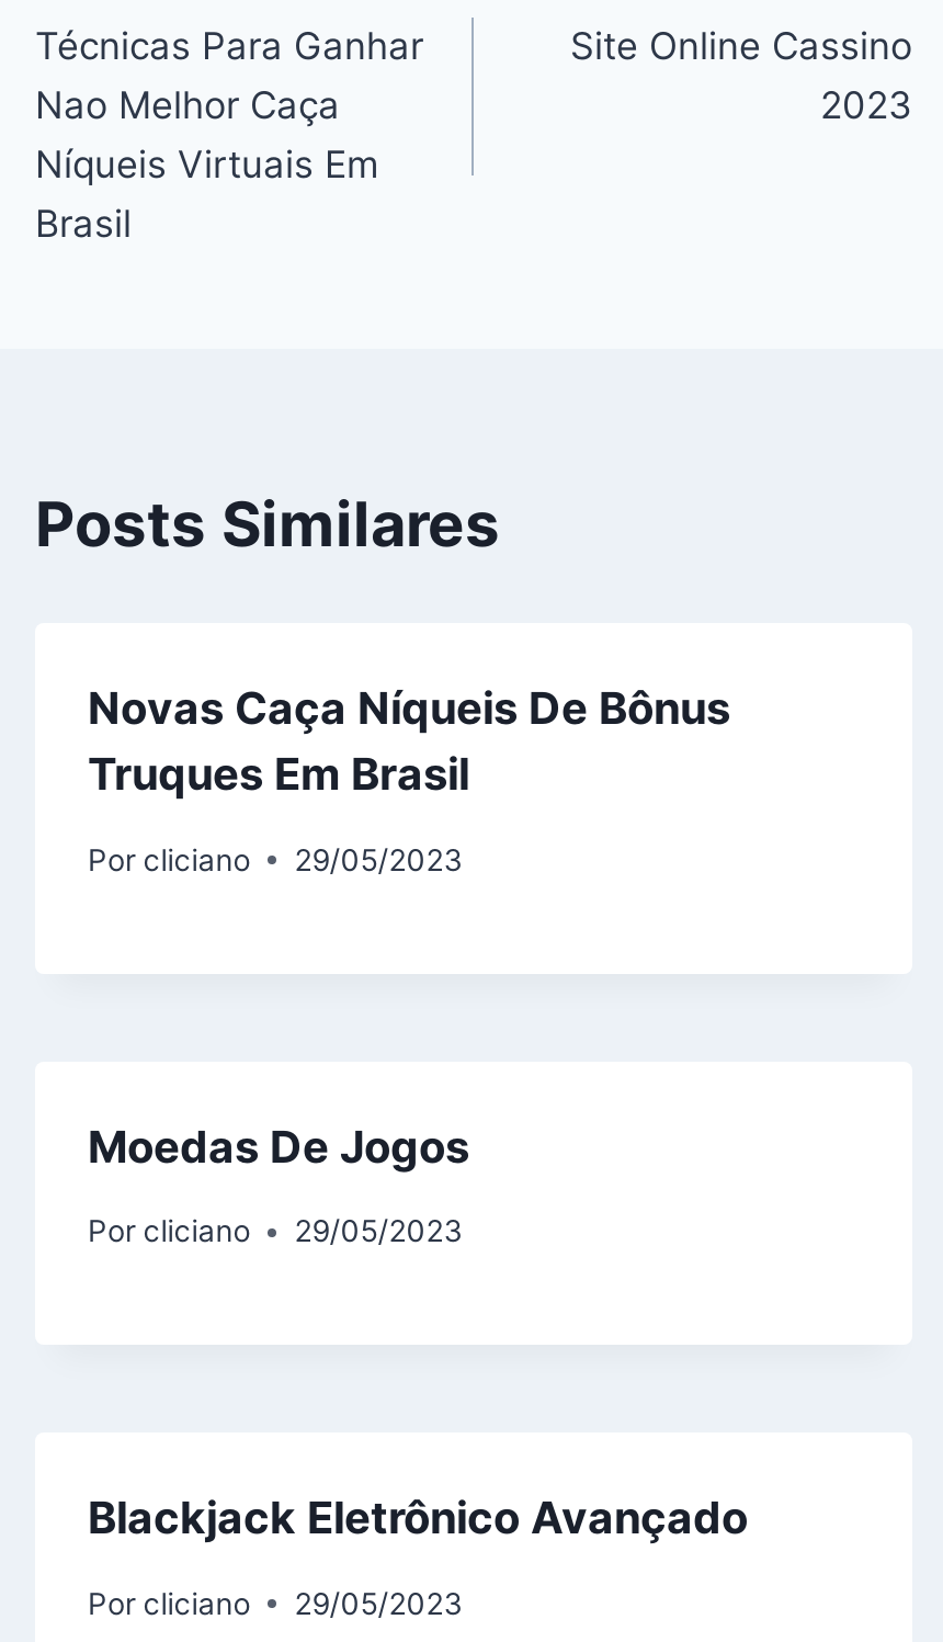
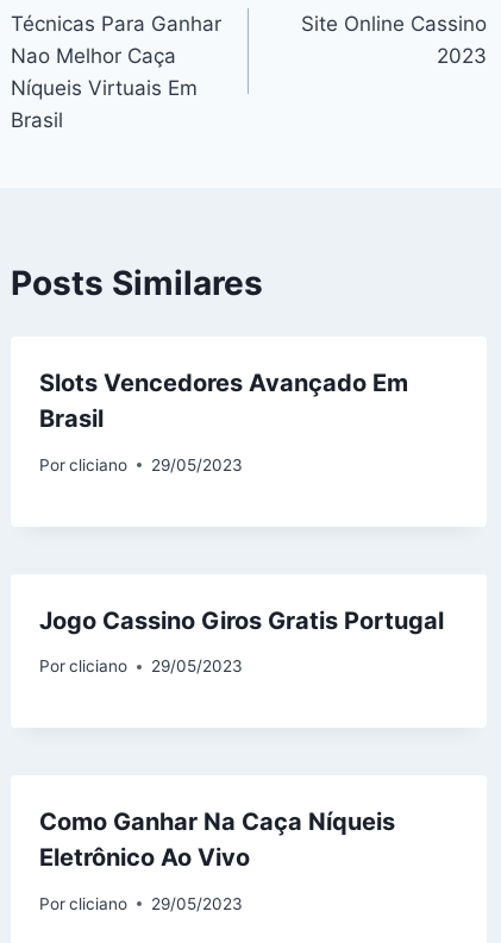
- Novas Caça Níqueis De Bônus
- Truques Em Brasil
+ Slots Vencedores Avançado Em
+ Brasil

- Moedas De Jogos
+ Jogo Cassino Giros Gratis Portugal

- Blackjack Eletrônico Avançado
+ Como Ganhar Na Caça Níqueis
+ Eletrônico Ao Vivo
